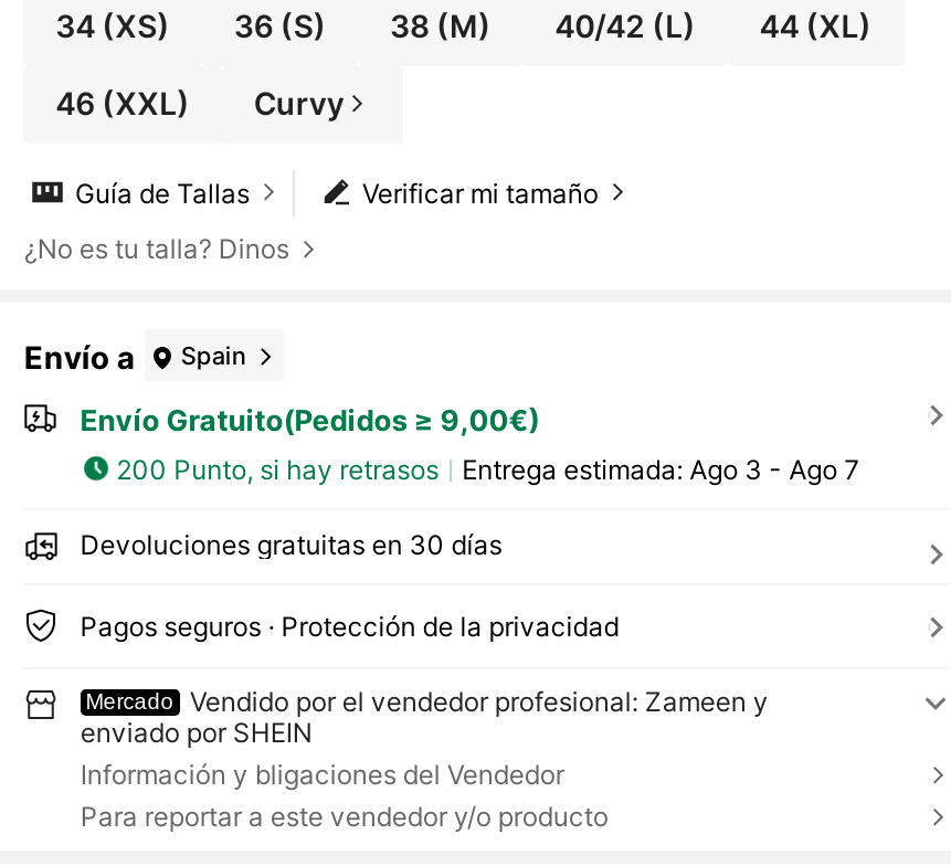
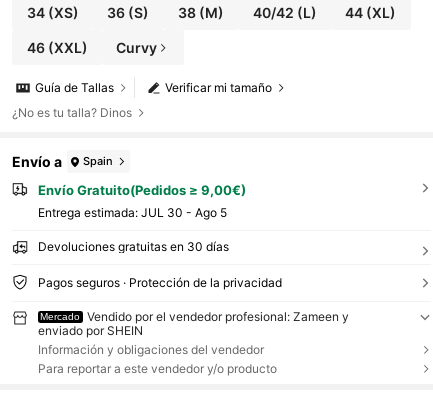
- 200 Punto, si hay retrasos
- Entrega estimada: Ago 3 - Ago 7
+ Entrega estimada: JUL 30 - Ago 5

- Información y bligaciones del Vendedor
+ Información y obligaciones del vendedor
